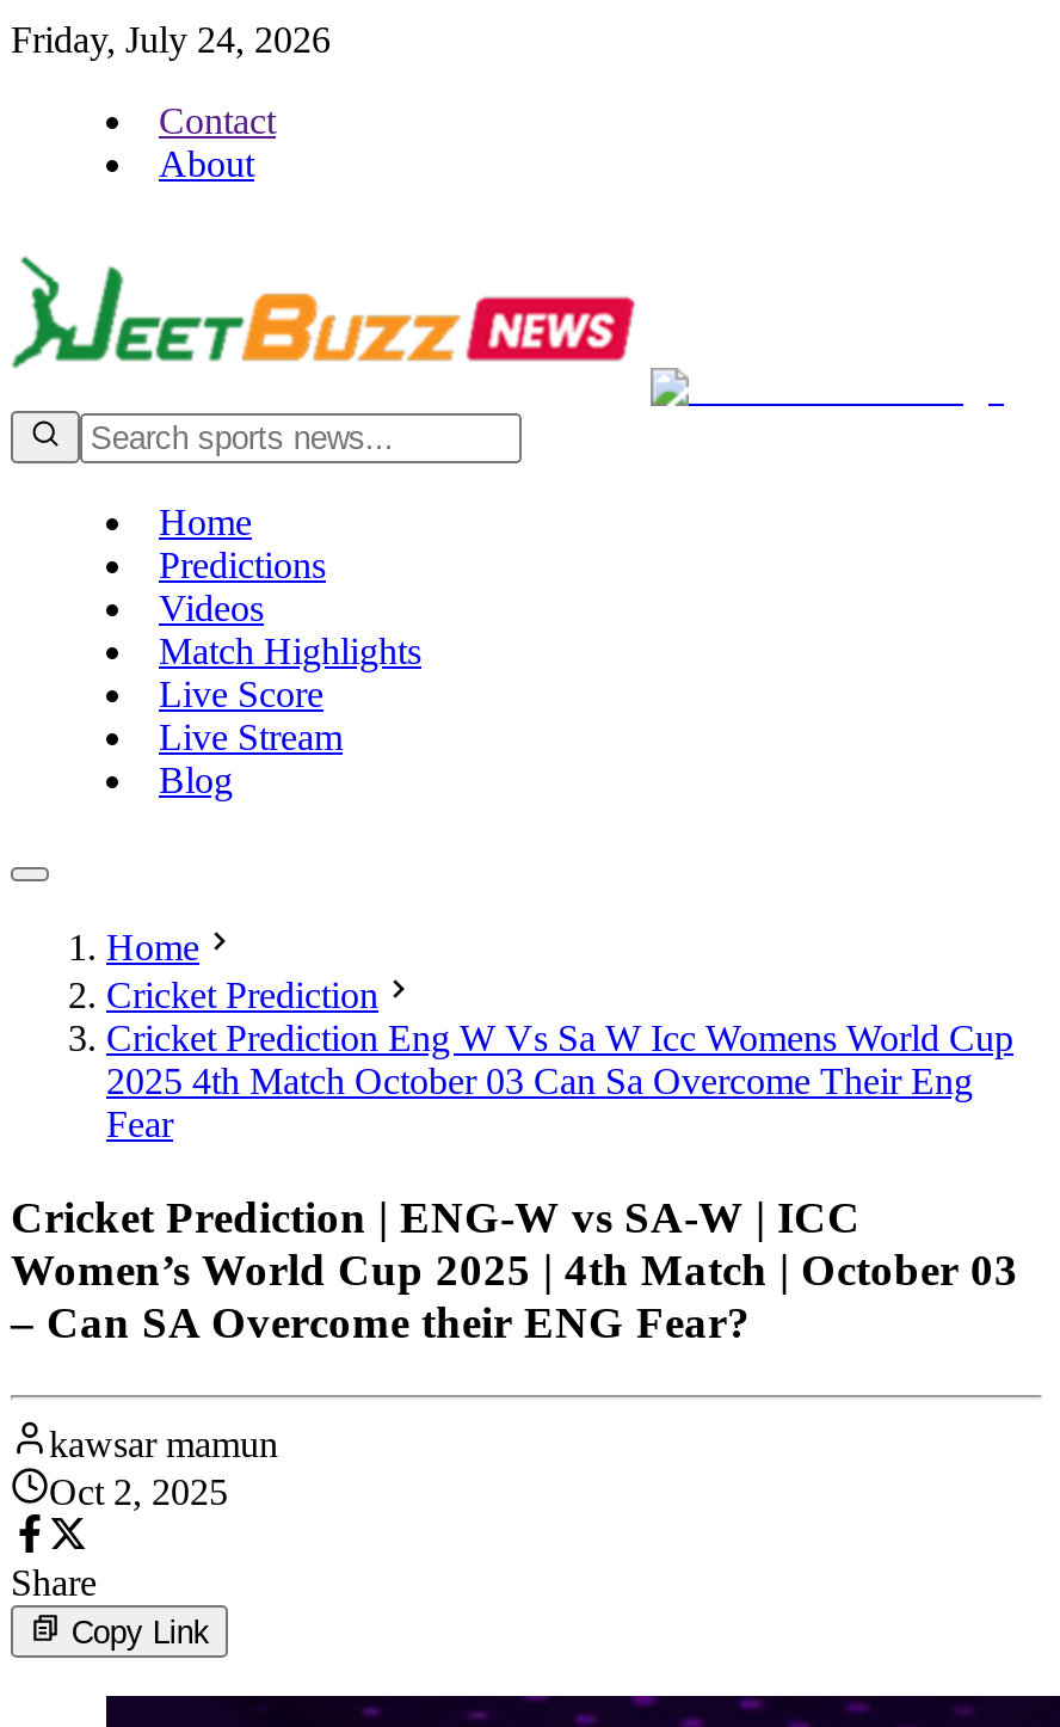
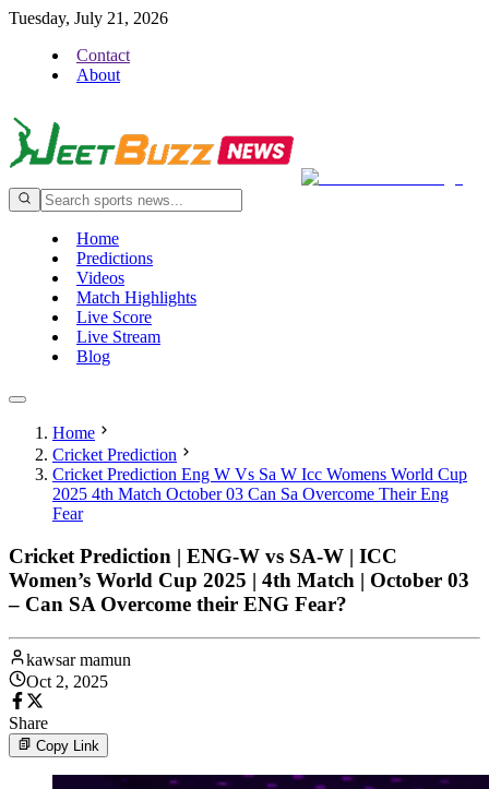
- Friday, July 24, 2026
+ Tuesday, July 21, 2026
